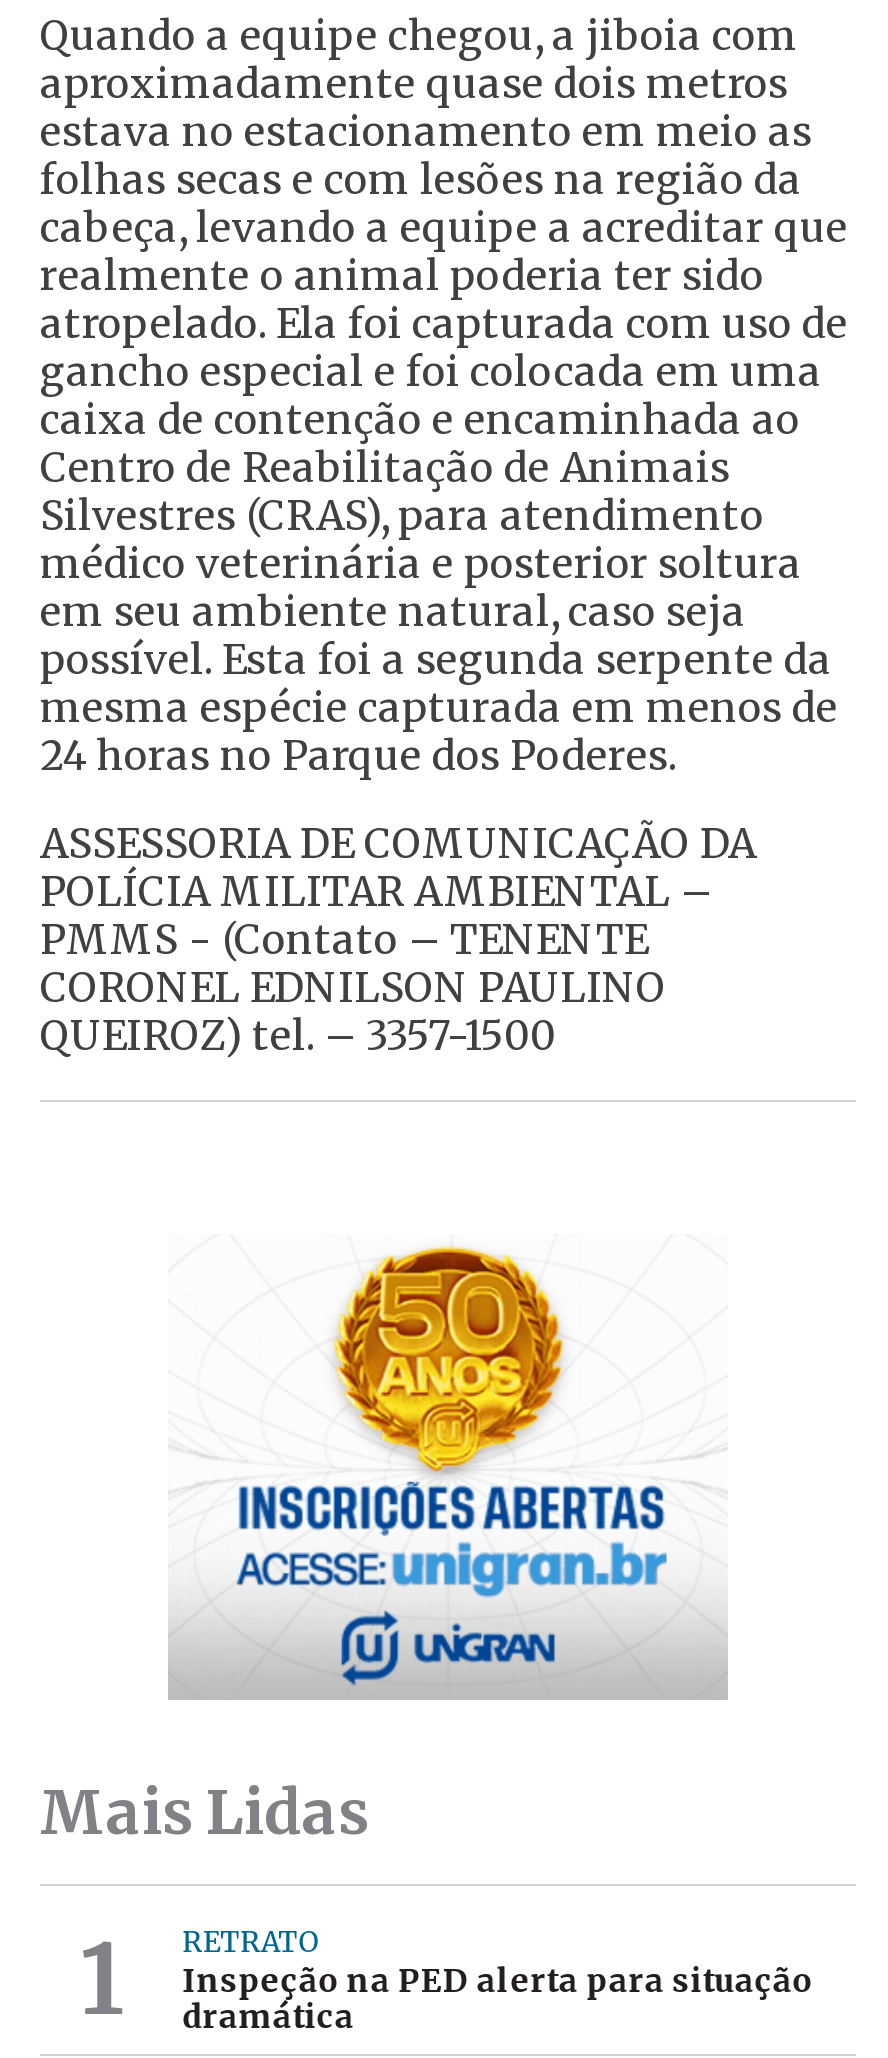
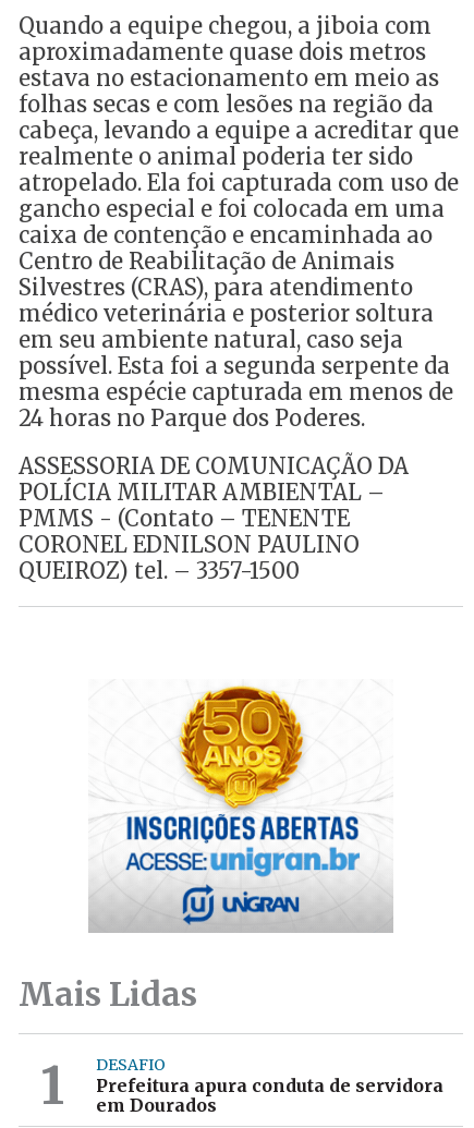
- RETRATO
- Inspeção na PED alerta para situação
- dramática
+ DESAFIO
+ Prefeitura apura conduta de servidora
+ em Dourados
